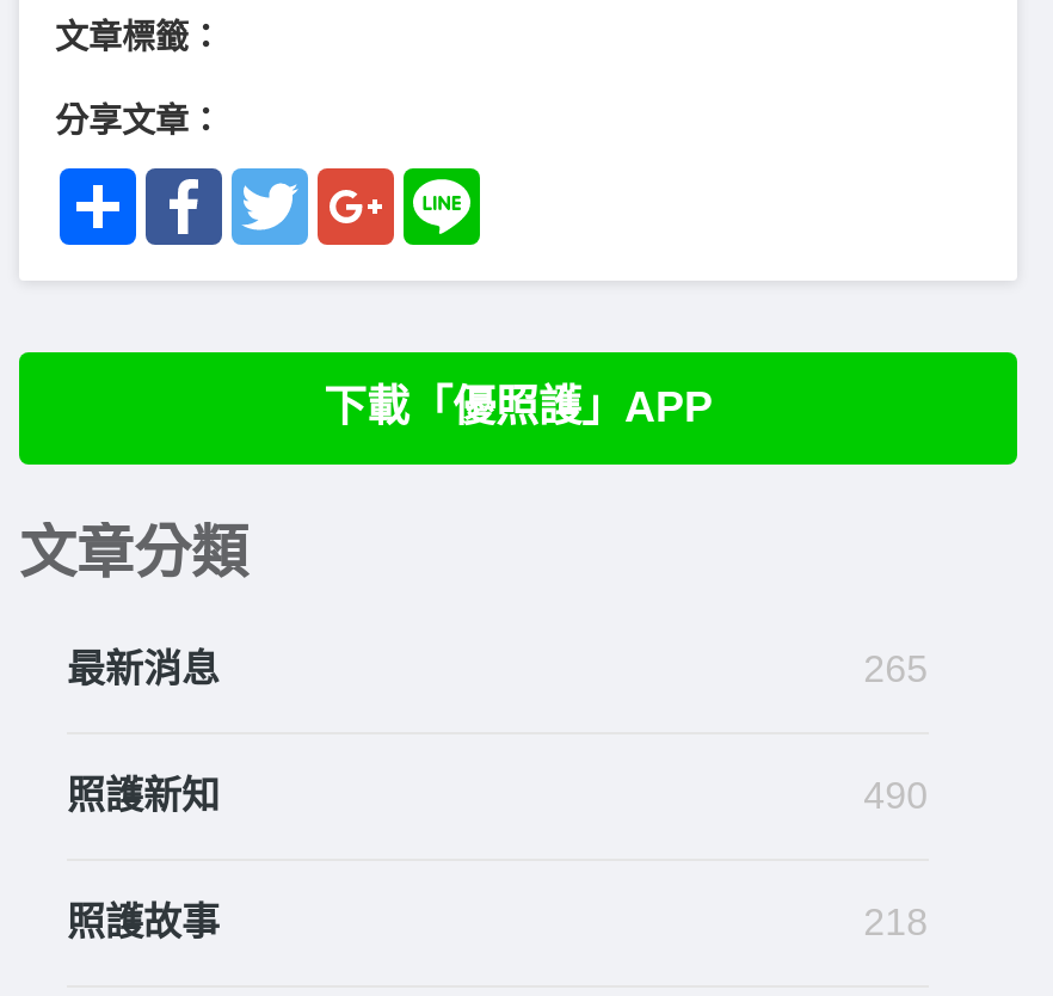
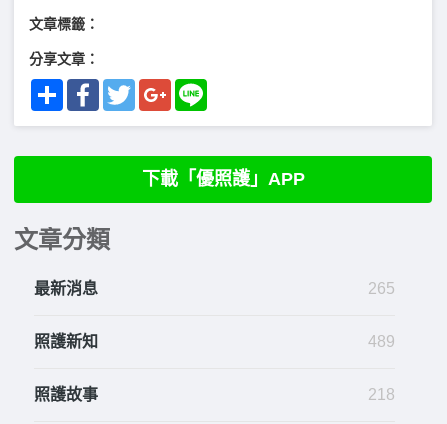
- 490
+ 489
